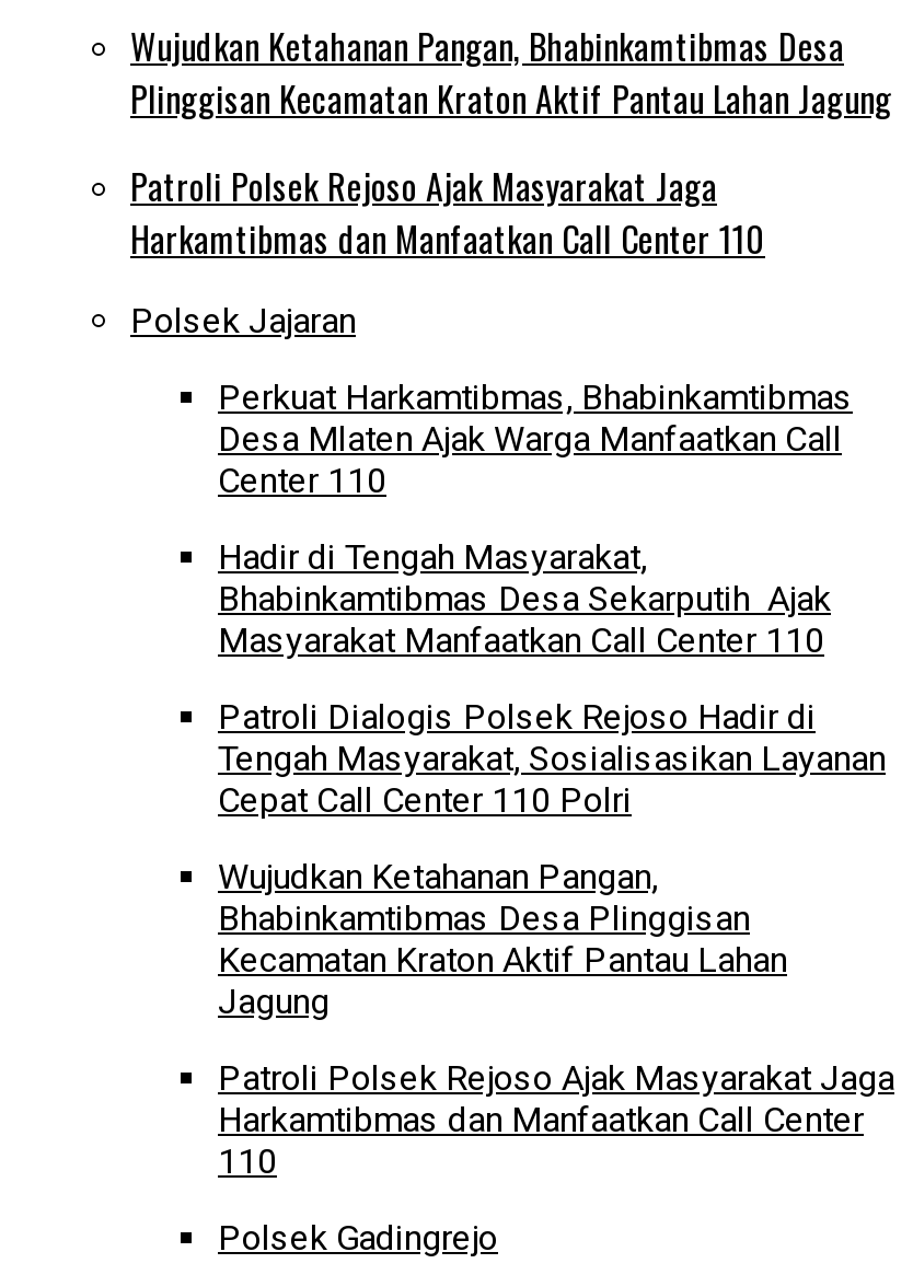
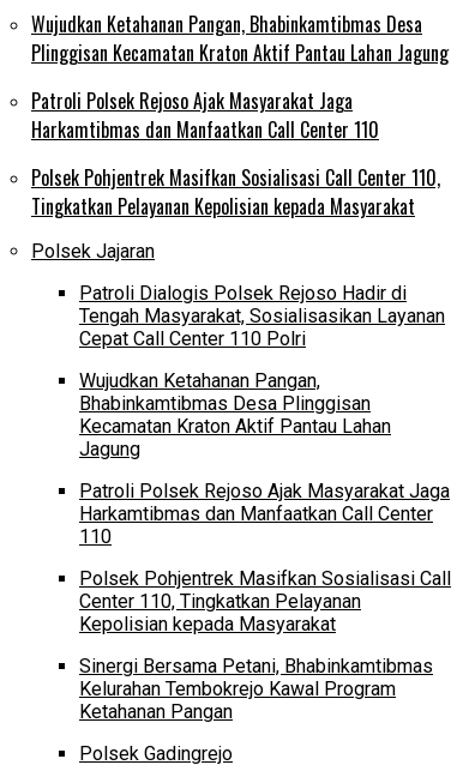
+ Polsek Pohjentrek Masifkan Sosialisasi Call Center 110,
+ Tingkatkan Pelayanan Kepolisian kepada Masyarakat

- Perkuat Harkamtibmas, Bhabinkamtibmas
- Desa Mlaten Ajak Warga Manfaatkan Call
- Center 110
- Hadir di Tengah Masyarakat,
- Bhabinkamtibmas Desa Sekarputih Ajak
- Masyarakat Manfaatkan Call Center 110

moved up: Patroli Dialogis Polsek Rejoso Hadir di | Tengah Masyarakat, Sosialisasikan Layanan | Cepat Call Center 110 Polri | ... | Harkamtibmas dan Manfaatkan Call Center | 110

+ Polsek Pohjentrek Masifkan Sosialisasi Call
+ Center 110, Tingkatkan Pelayanan
+ Kepolisian kepada Masyarakat
+ Sinergi Bersama Petani, Bhabinkamtibmas
+ Kelurahan Tembokrejo Kawal Program
+ Ketahanan Pangan
